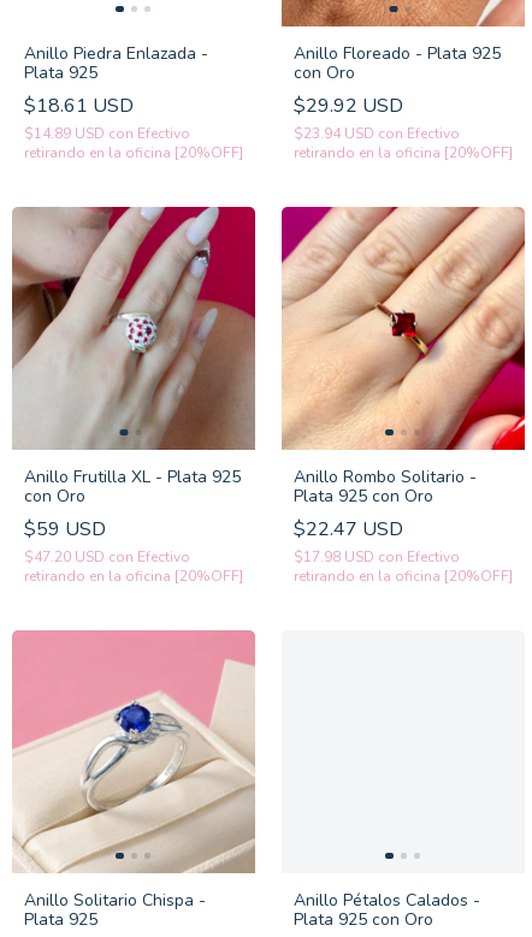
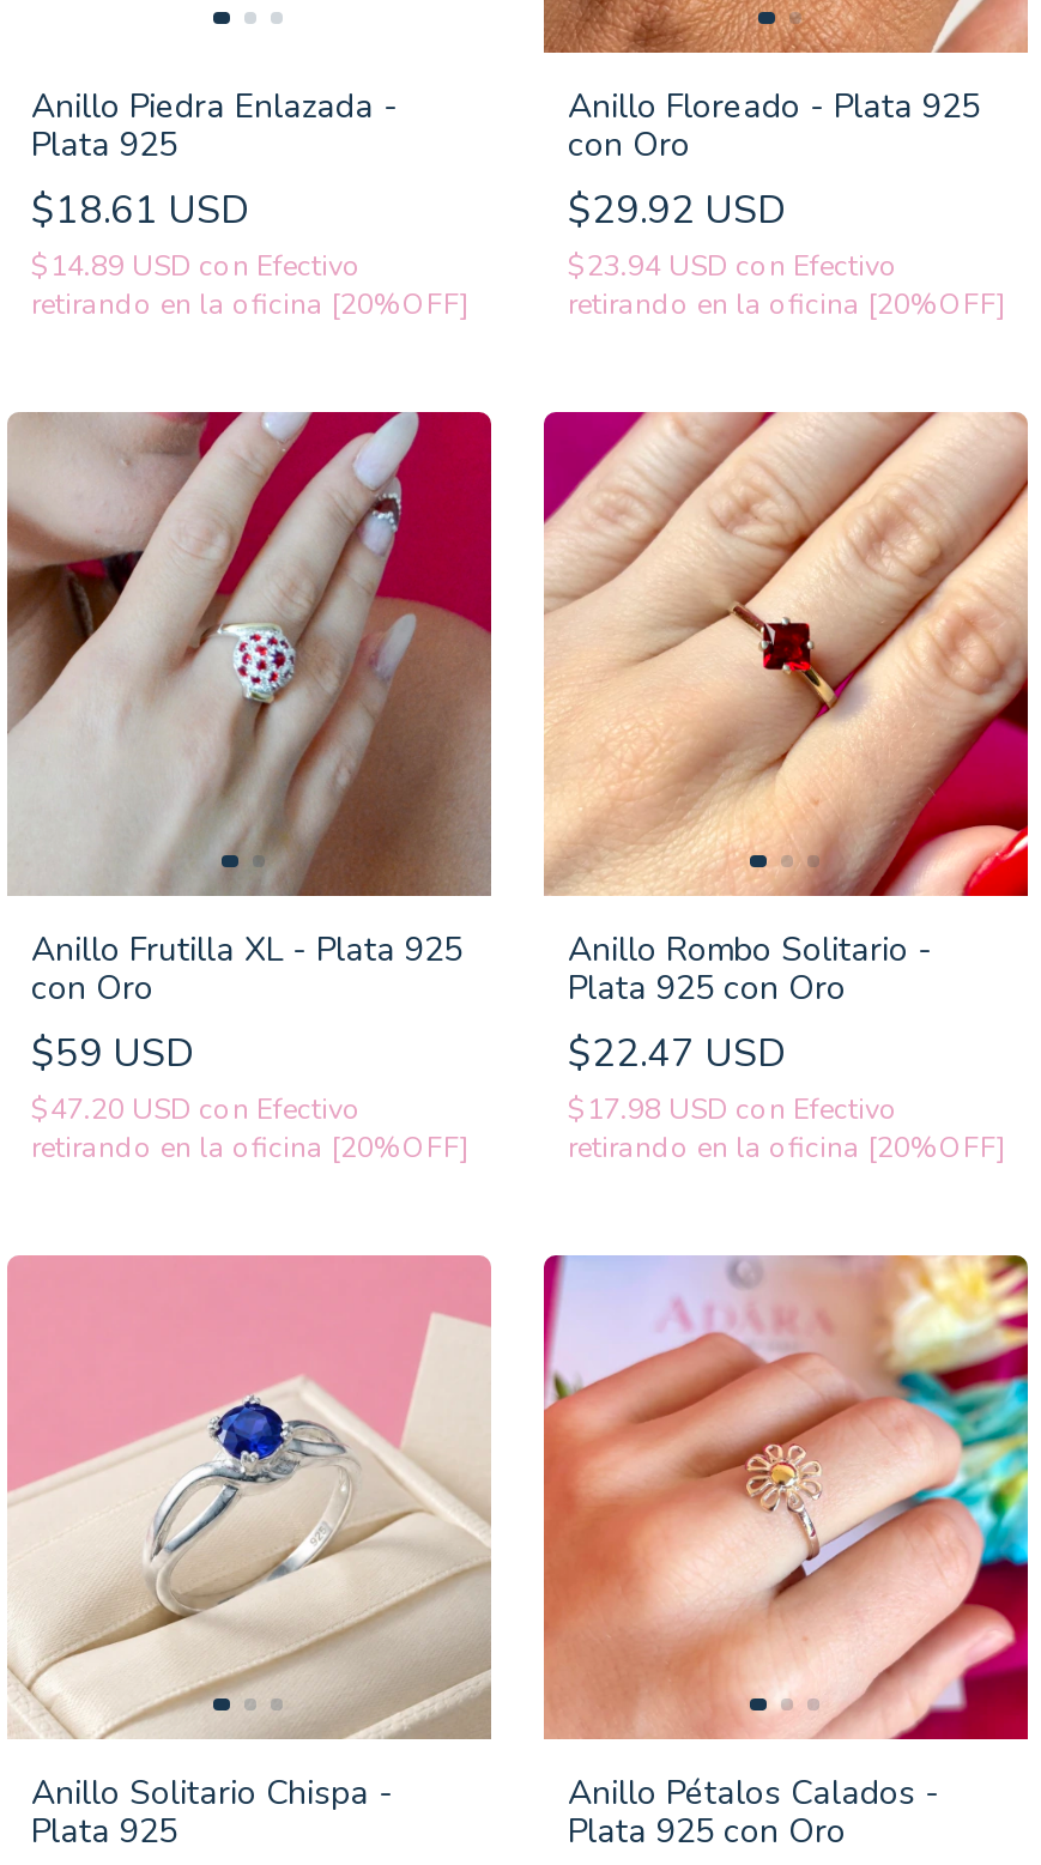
+ [image]
